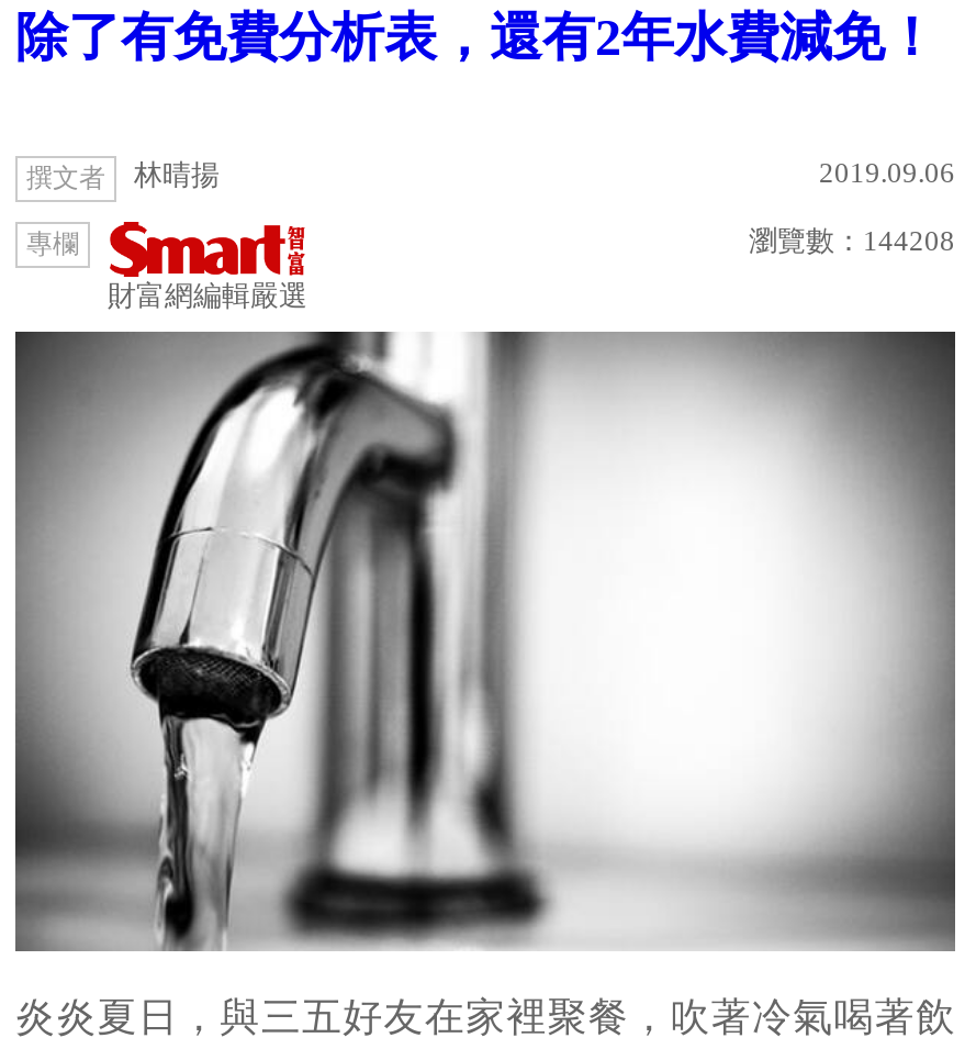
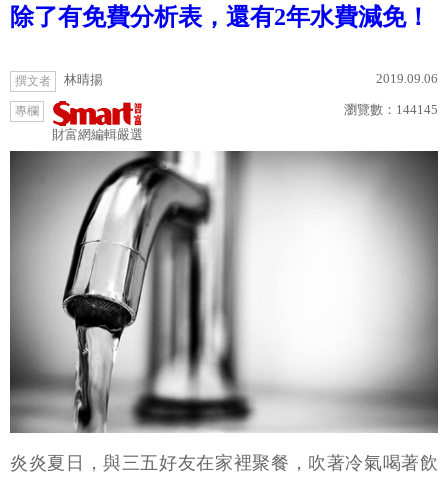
- 瀏覽數：144208
+ 瀏覽數：144145
